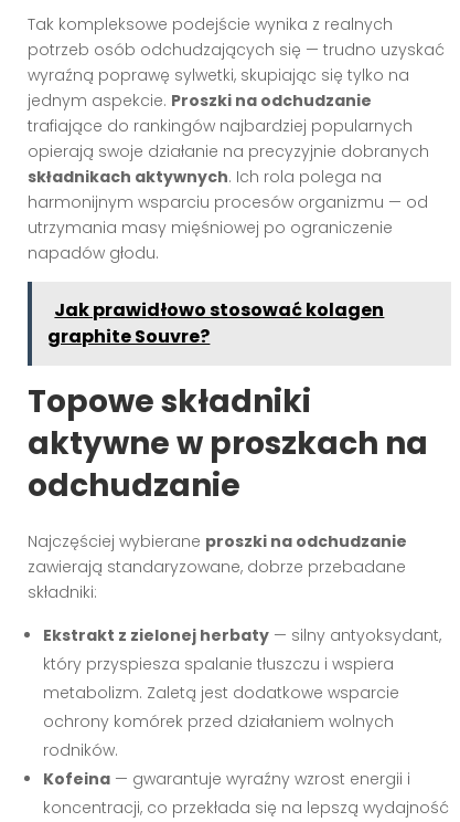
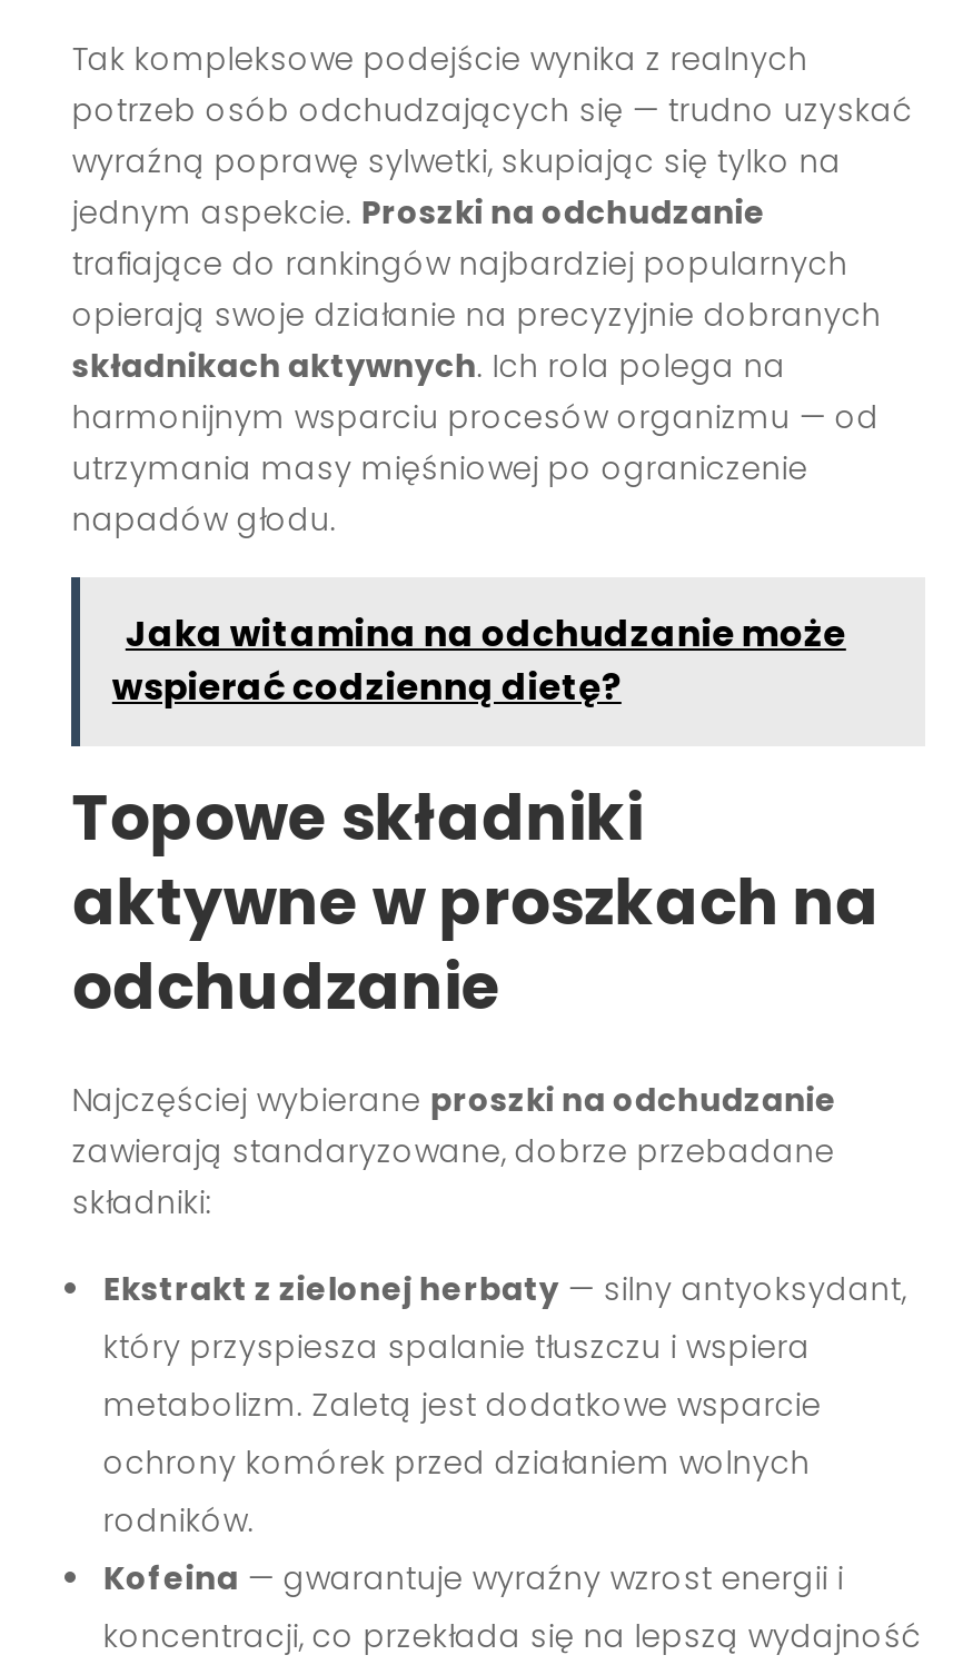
- Jak prawidłowo stosować kolagen
- graphite Souvre?
+ Jaka witamina na odchudzanie może
+ wspierać codzienną dietę?
